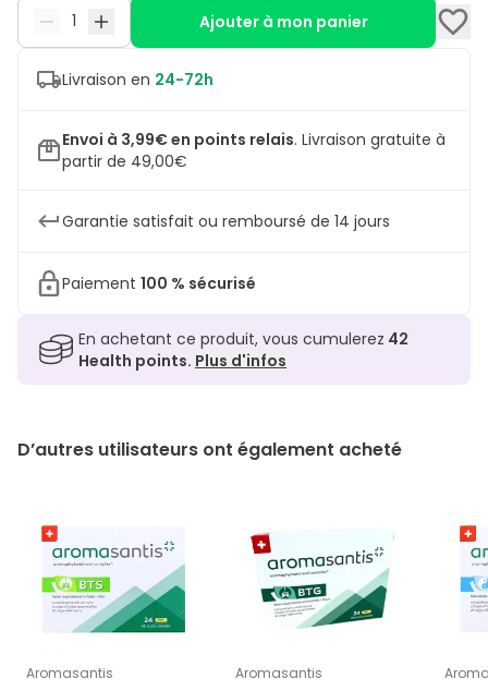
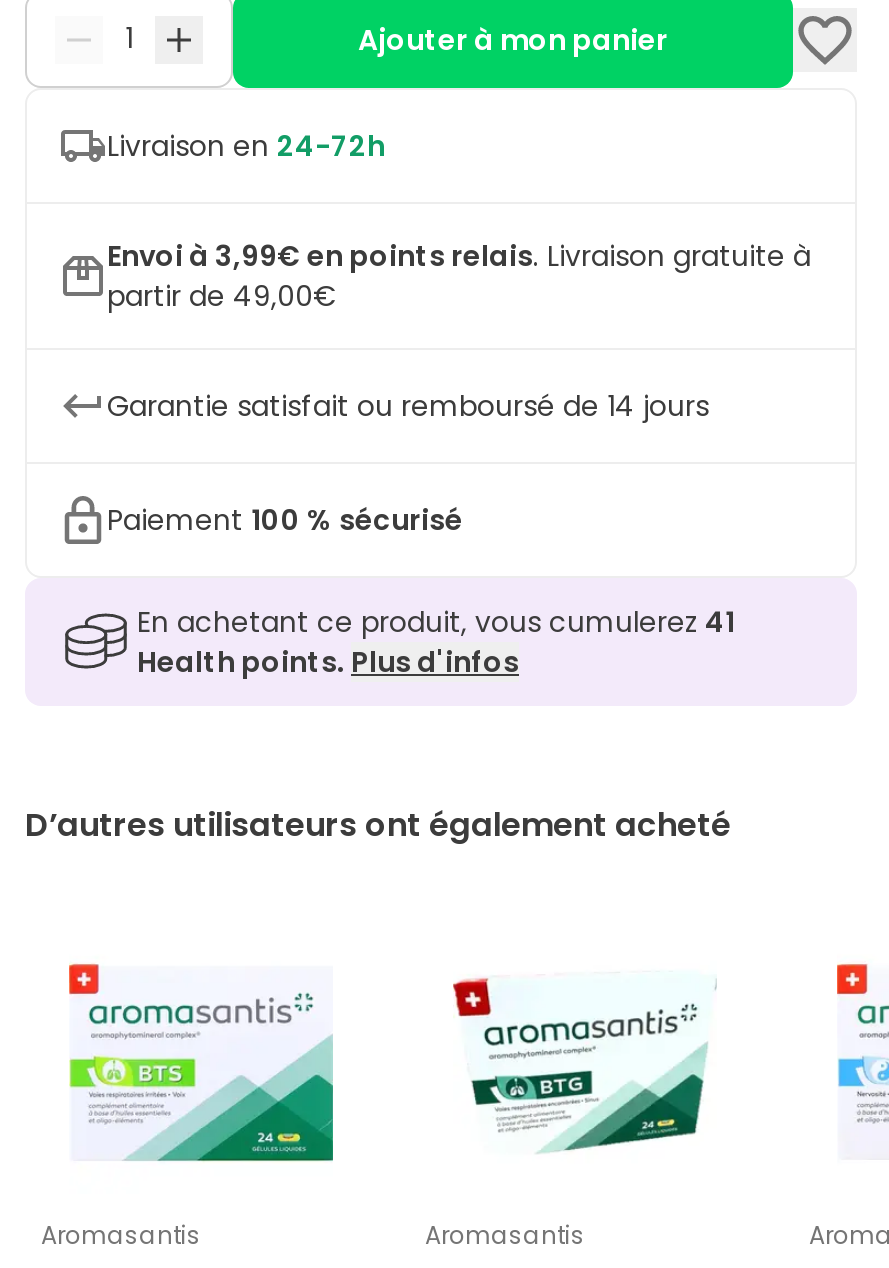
- En achetant ce produit, vous cumulerez 42
+ En achetant ce produit, vous cumulerez 41
